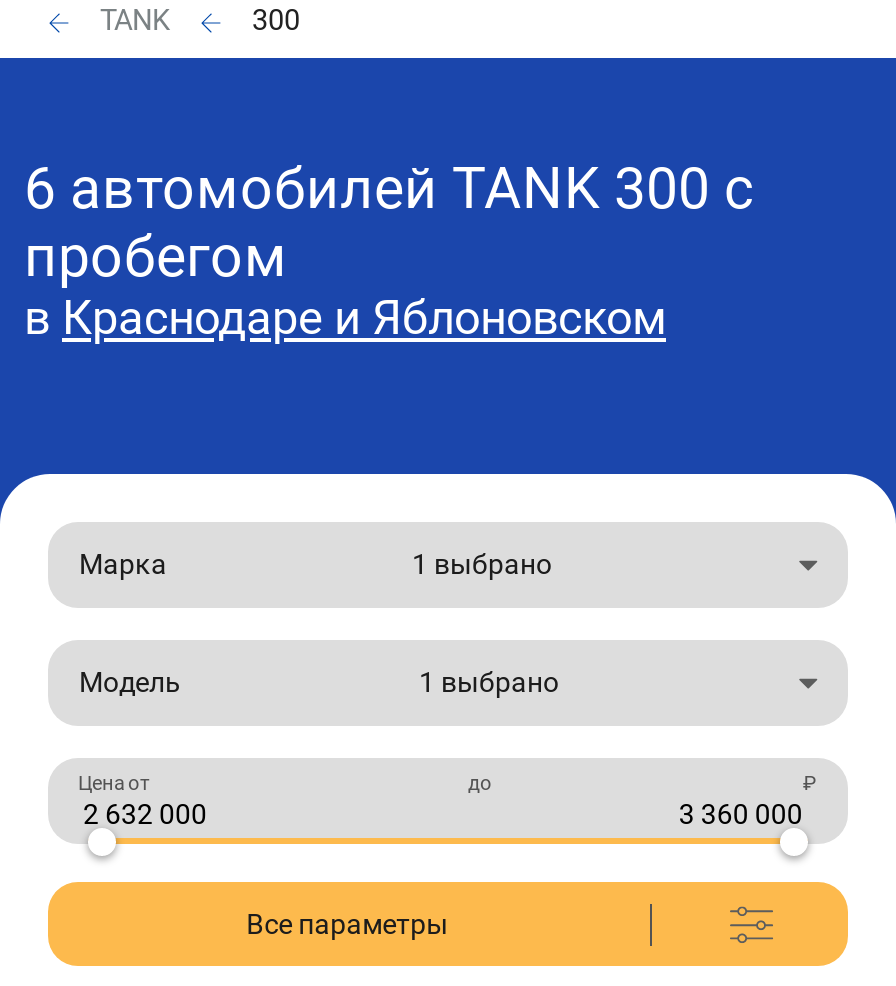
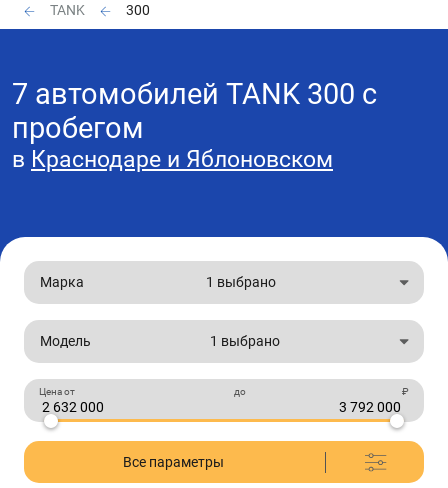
- 6 автомобилей TANK 300 с
+ 7 автомобилей TANK 300 с
